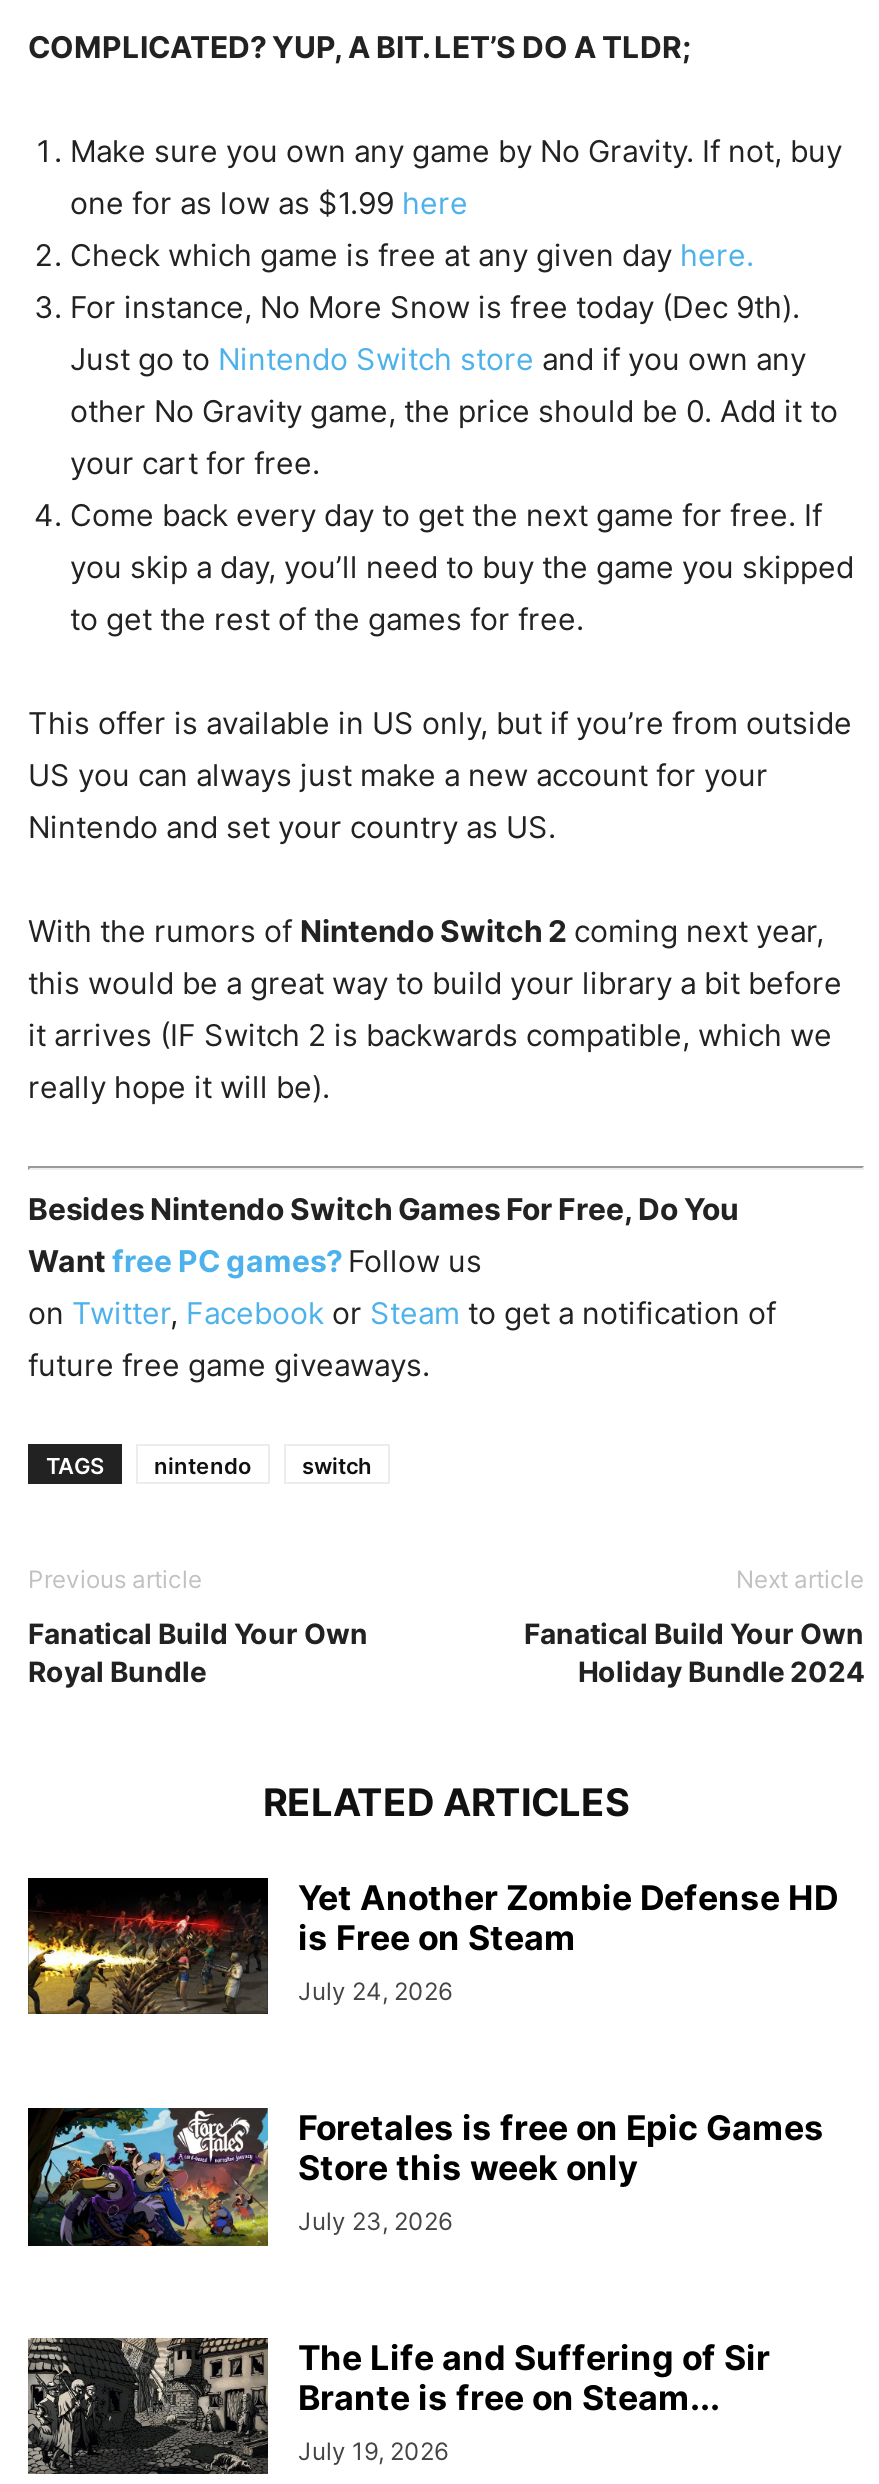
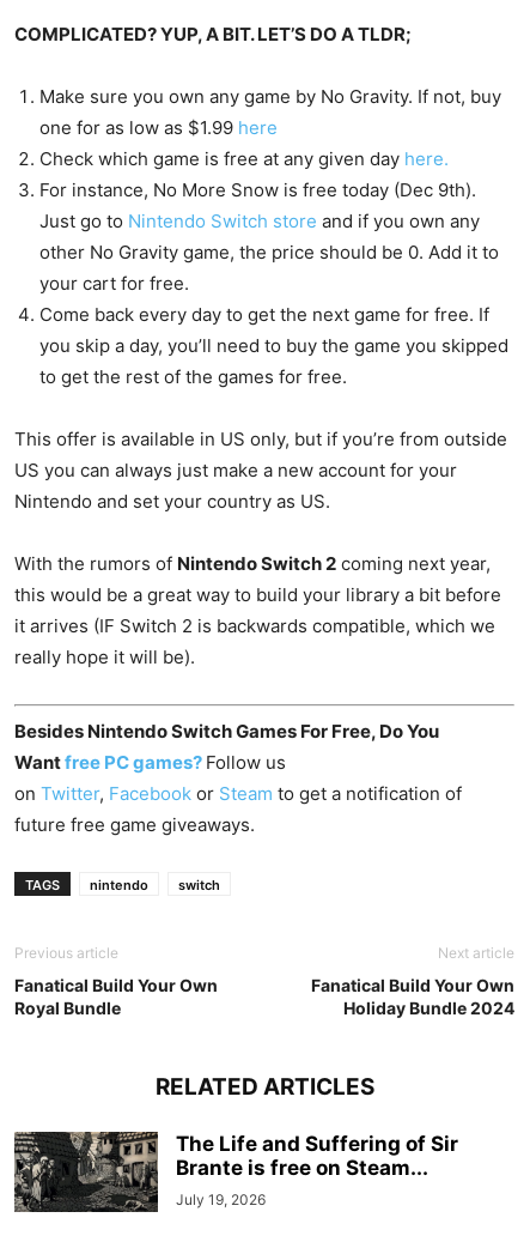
- [image]
- Yet Another Zombie Defense HD
- is Free on Steam
- July 24, 2026

- [image]
- Foretales is free on Epic Games
- Store this week only
- July 23, 2026
